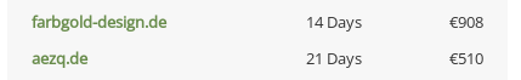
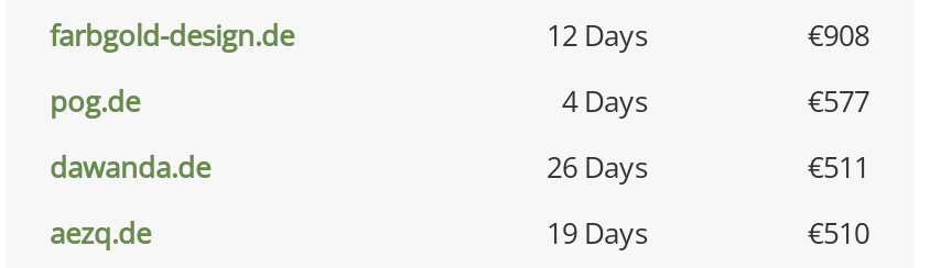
- 14 Days
+ 12 Days

+ pog.de
+ 4 Days
+ €577
+ dawanda.de
+ 26 Days
+ €511

- 21 Days
+ 19 Days
